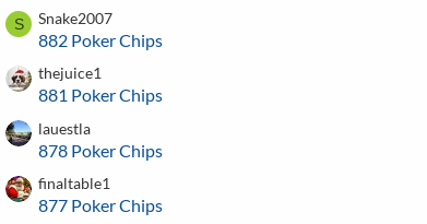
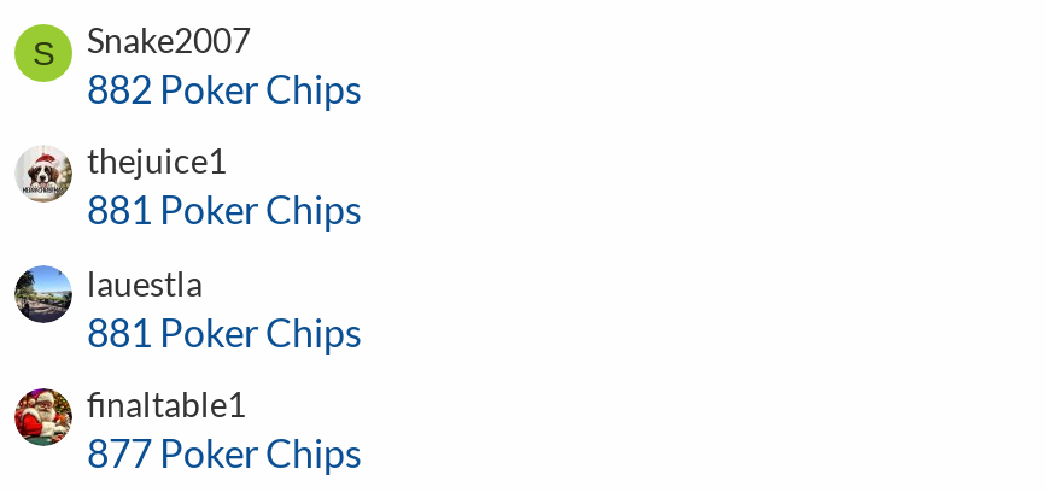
- 878 Poker Chips
+ 881 Poker Chips
